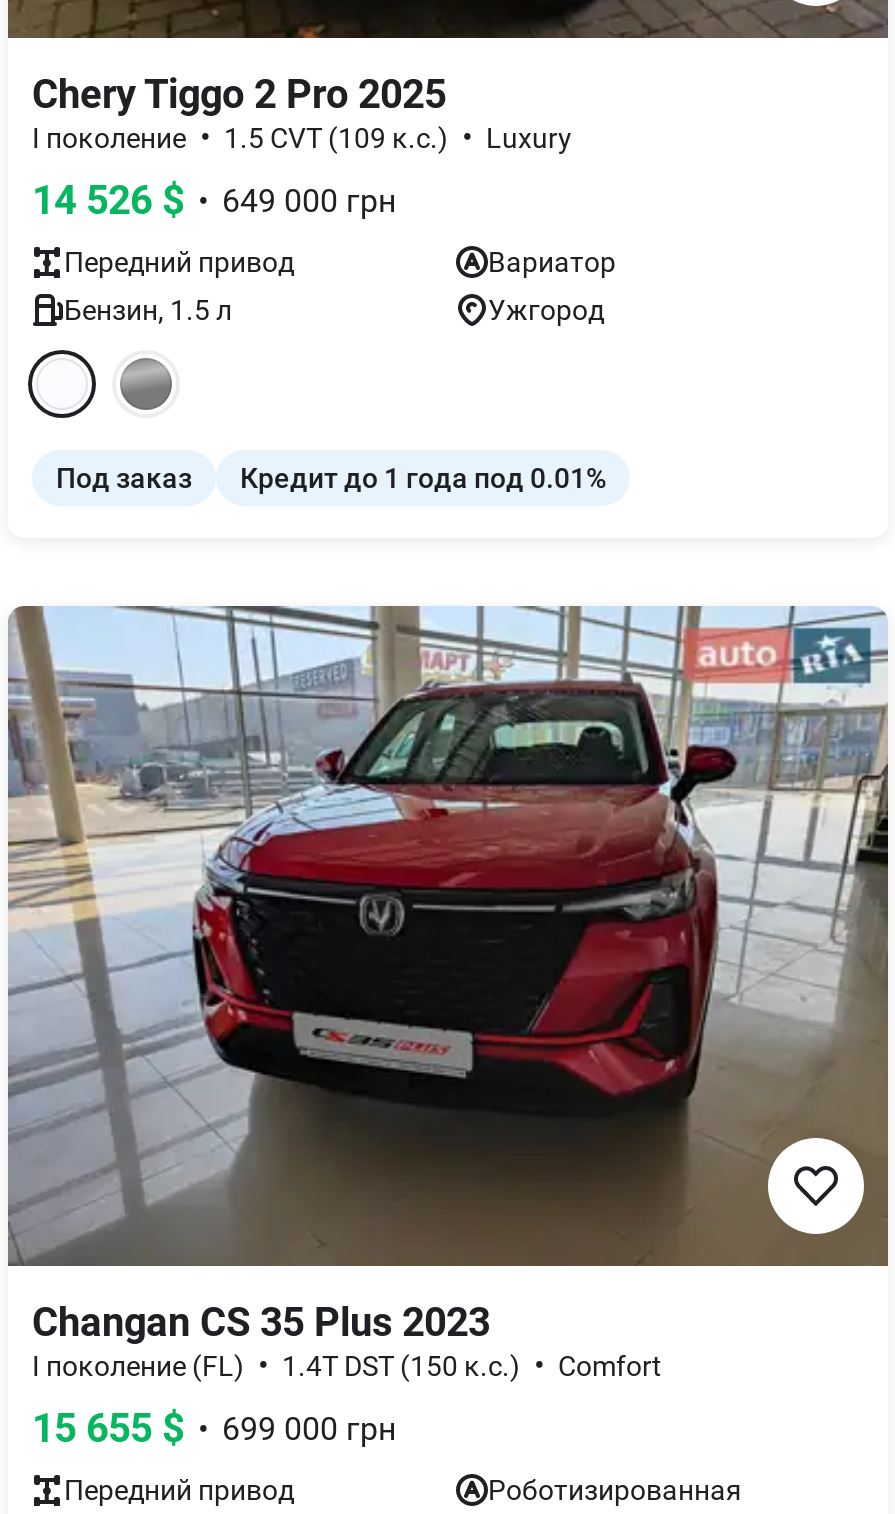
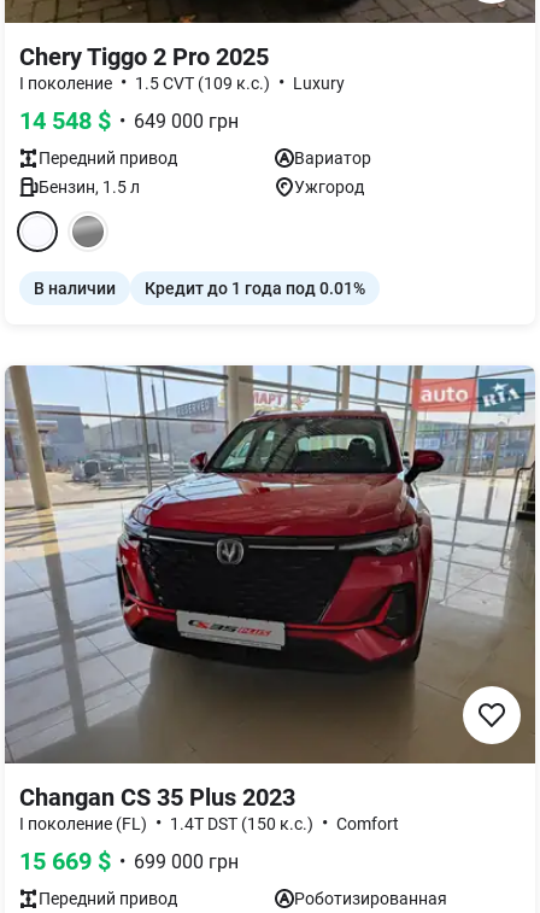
- 14 526 $ • 649 000 грн
+ 14 548 $ • 649 000 грн

- Под заказ
+ В наличии

- 15 655 $ • 699 000 грн
+ 15 669 $ • 699 000 грн
